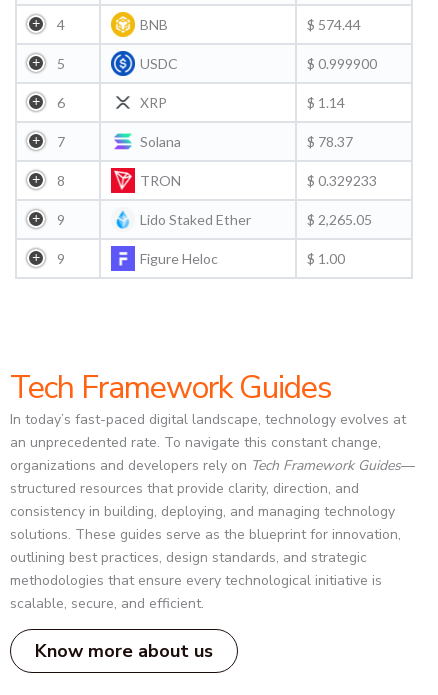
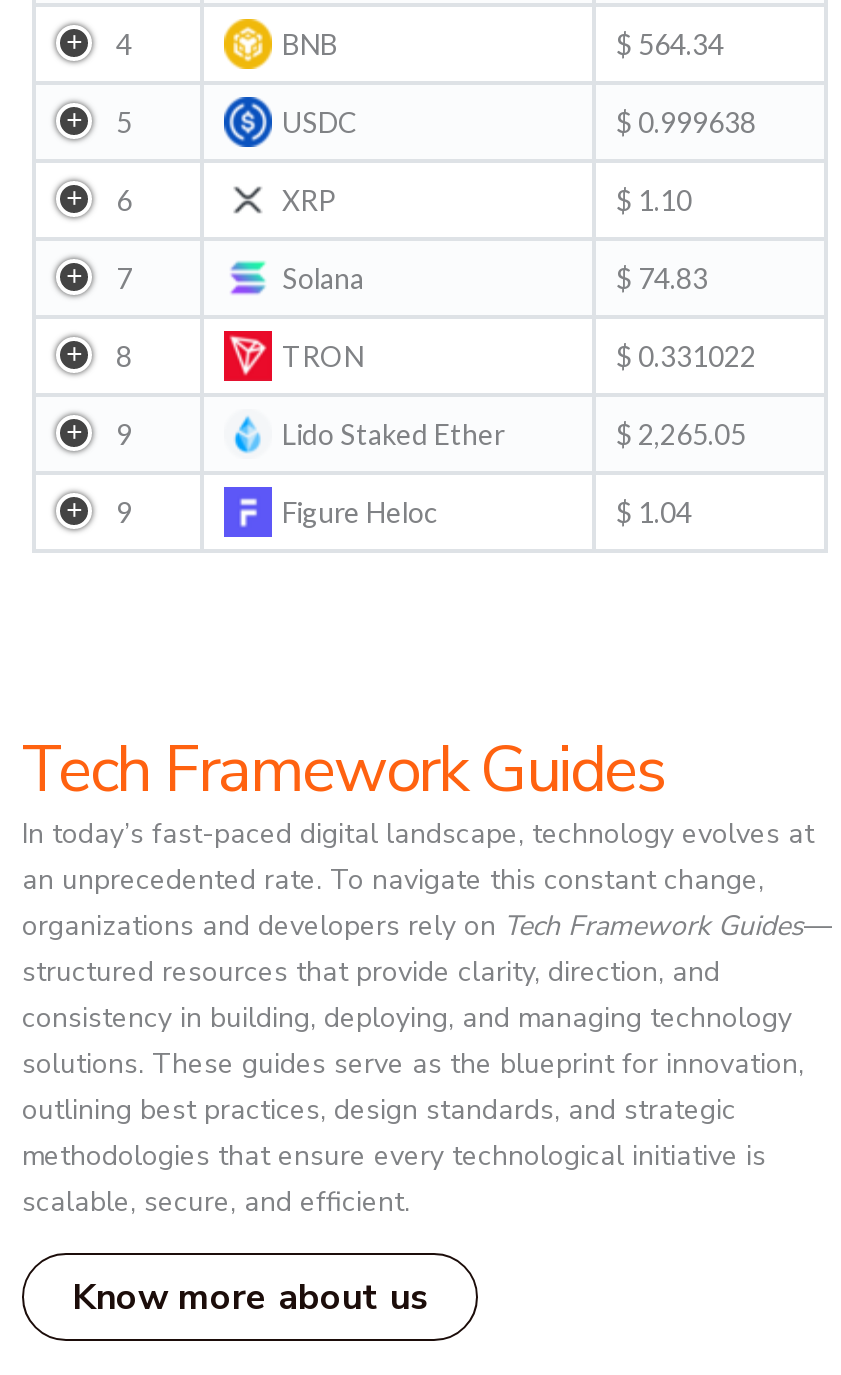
- $ 574.44
+ $ 564.34

- $ 0.999900
+ $ 0.999638

- $ 1.14
+ $ 1.10

- $ 78.37
+ $ 74.83

- $ 0.329233
+ $ 0.331022

- $ 1.00
+ $ 1.04
